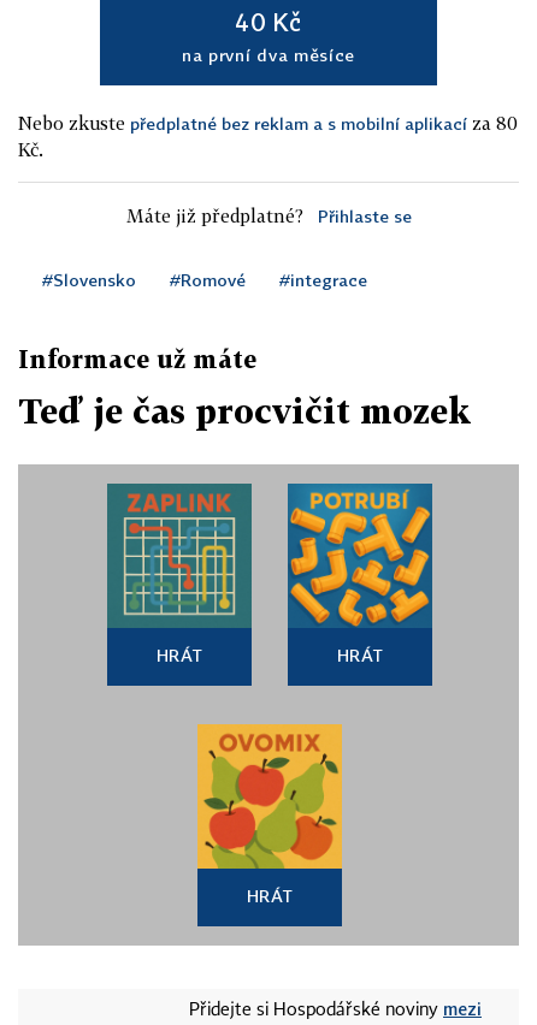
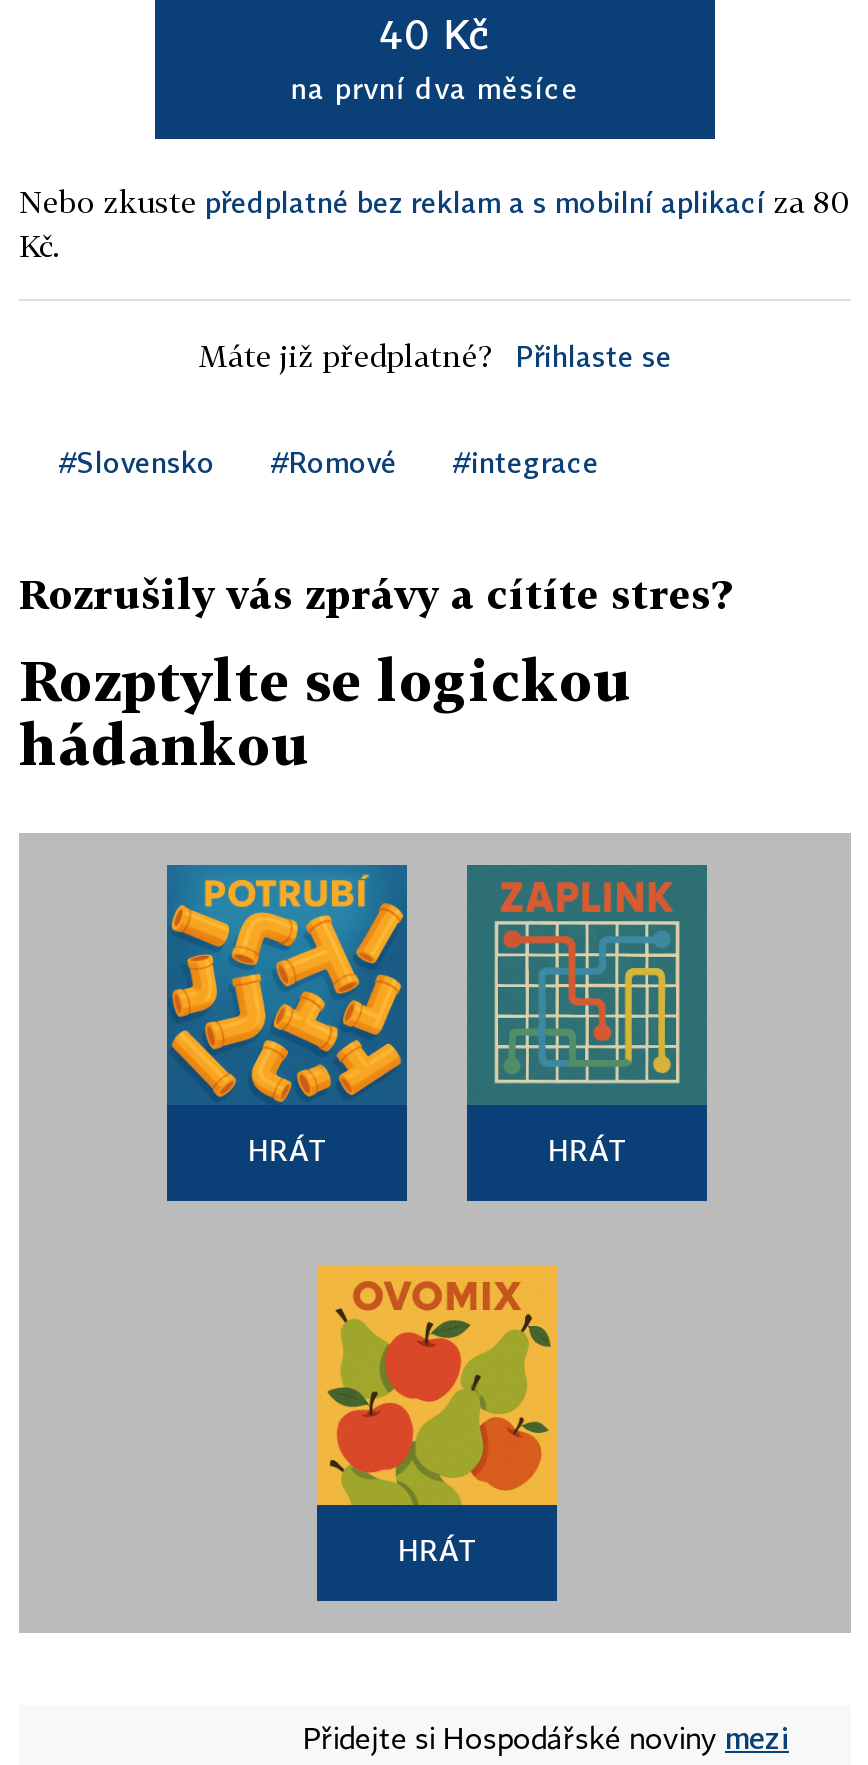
- Informace už máte
+ Rozrušily vás zprávy a cítíte stres?

- Teď je čas procvičit mozek
+ Rozptylte se logickou
+ hádankou

moved down: [image]
